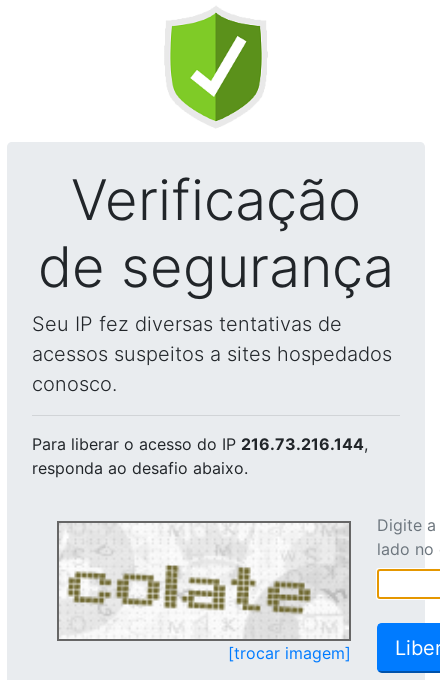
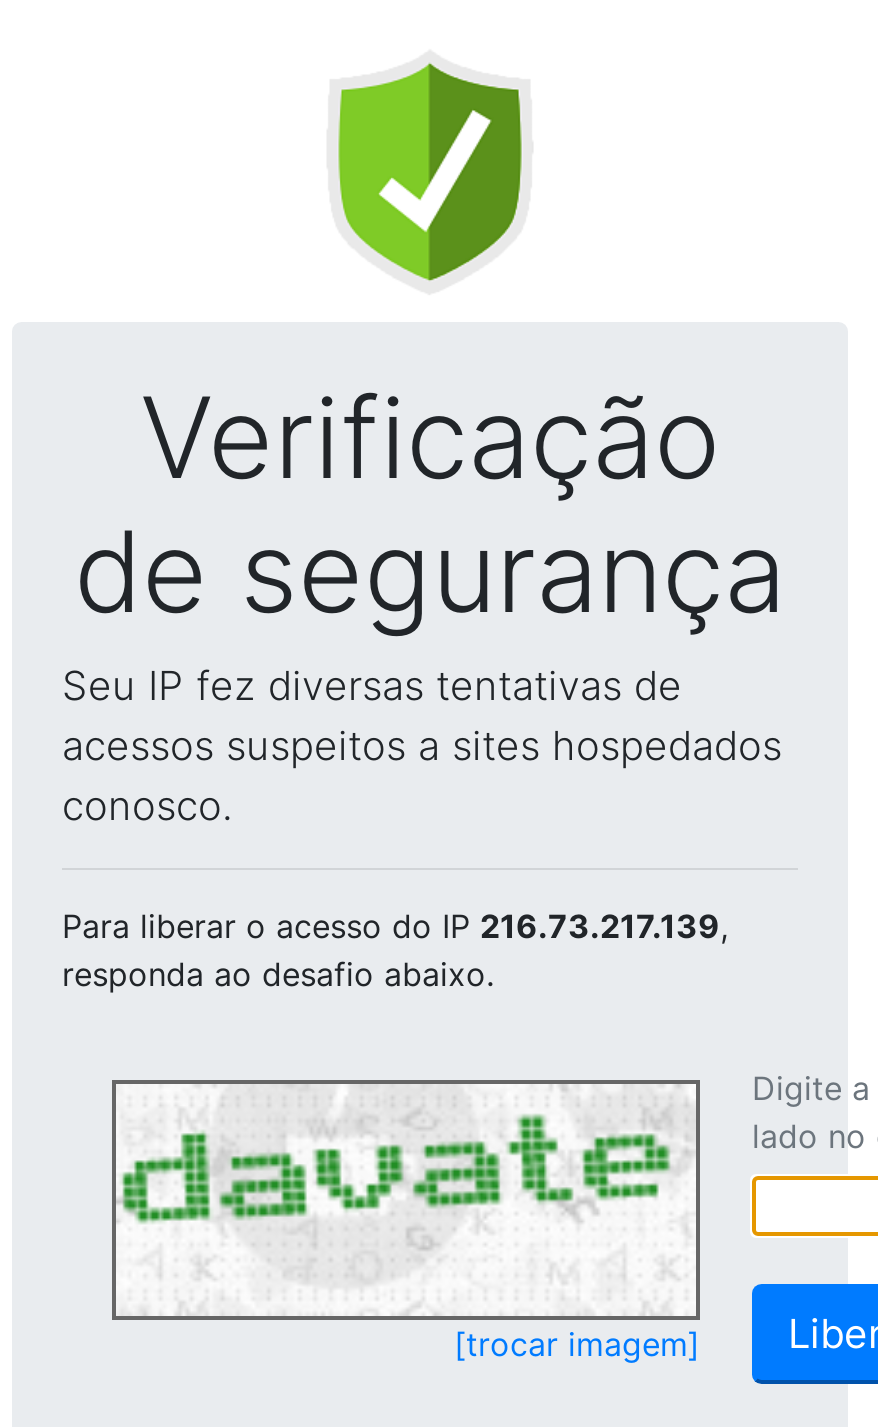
- Para liberar o acesso do IP 216.73.216.144,
+ Para liberar o acesso do IP 216.73.217.139,

- [image]
+ [image]
